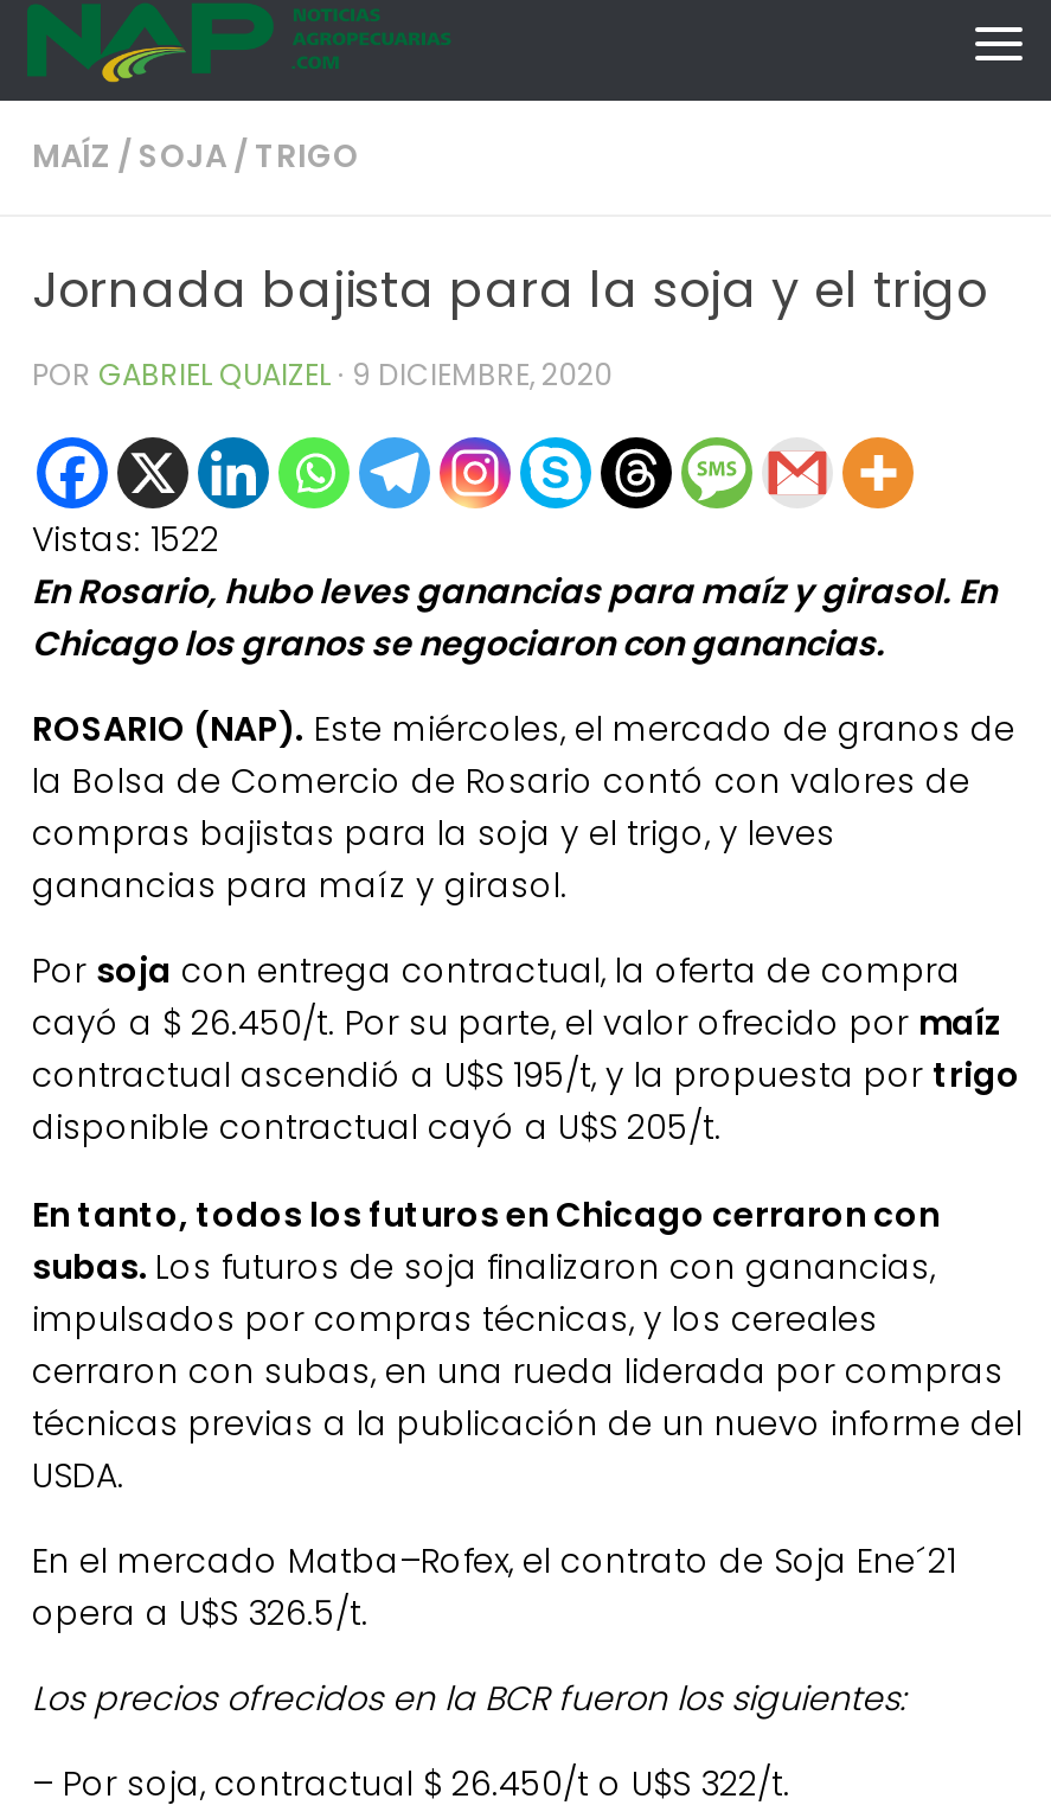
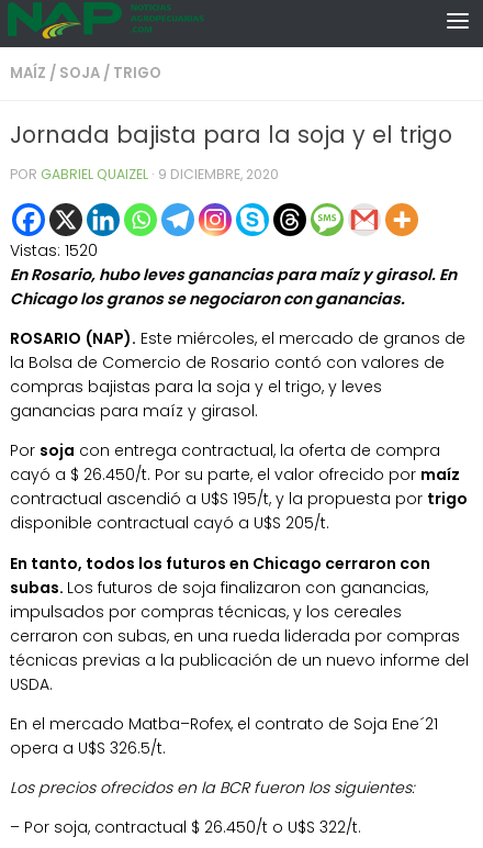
- Vistas: 1522
+ Vistas: 1520
